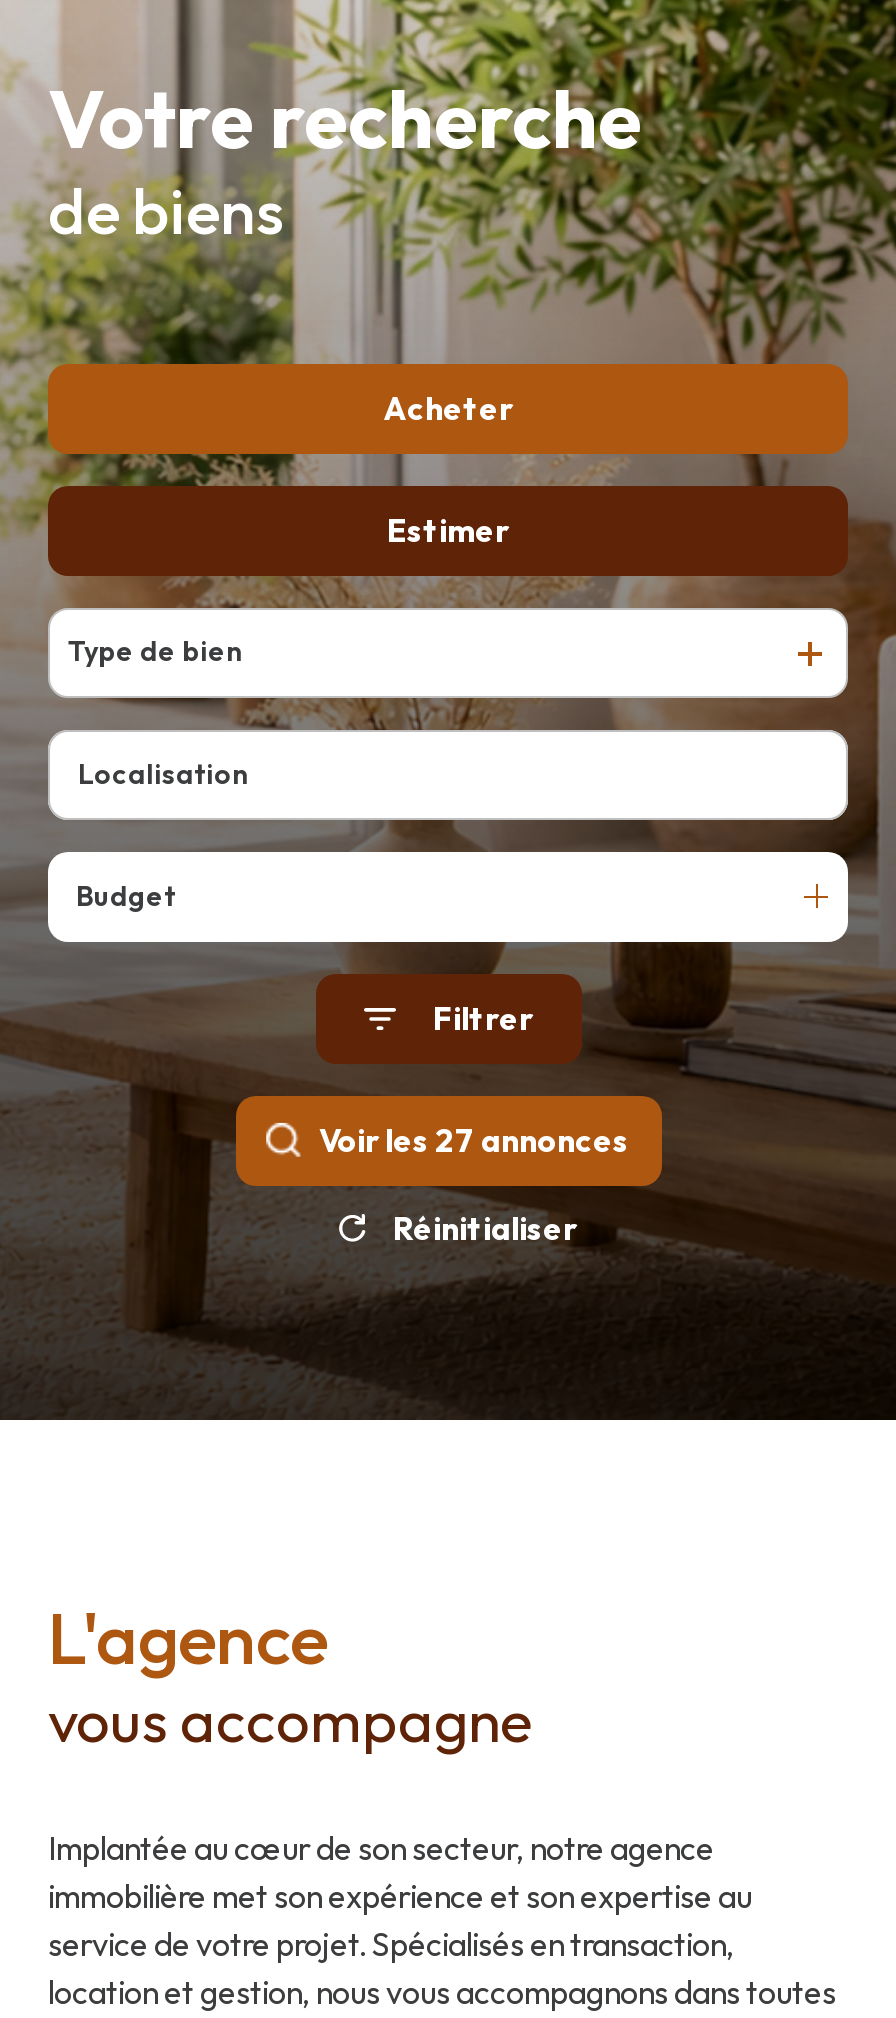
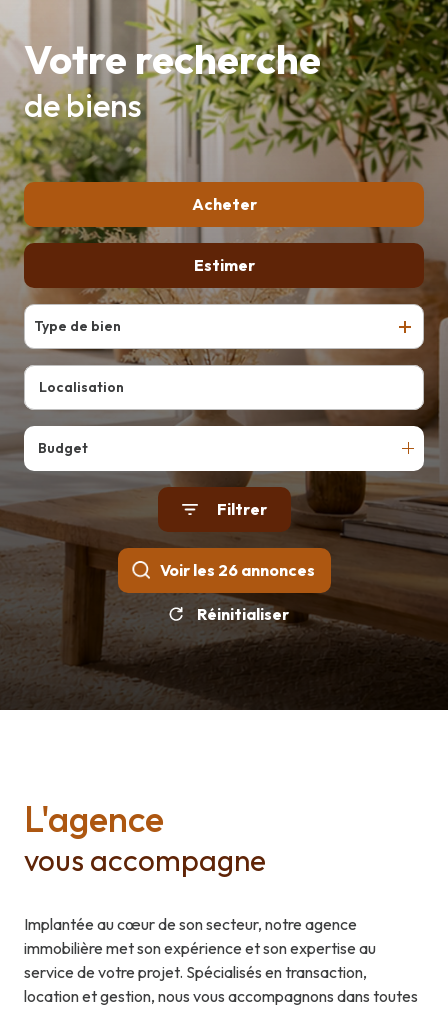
- Voir les 27 annonces
+ Voir les 26 annonces
